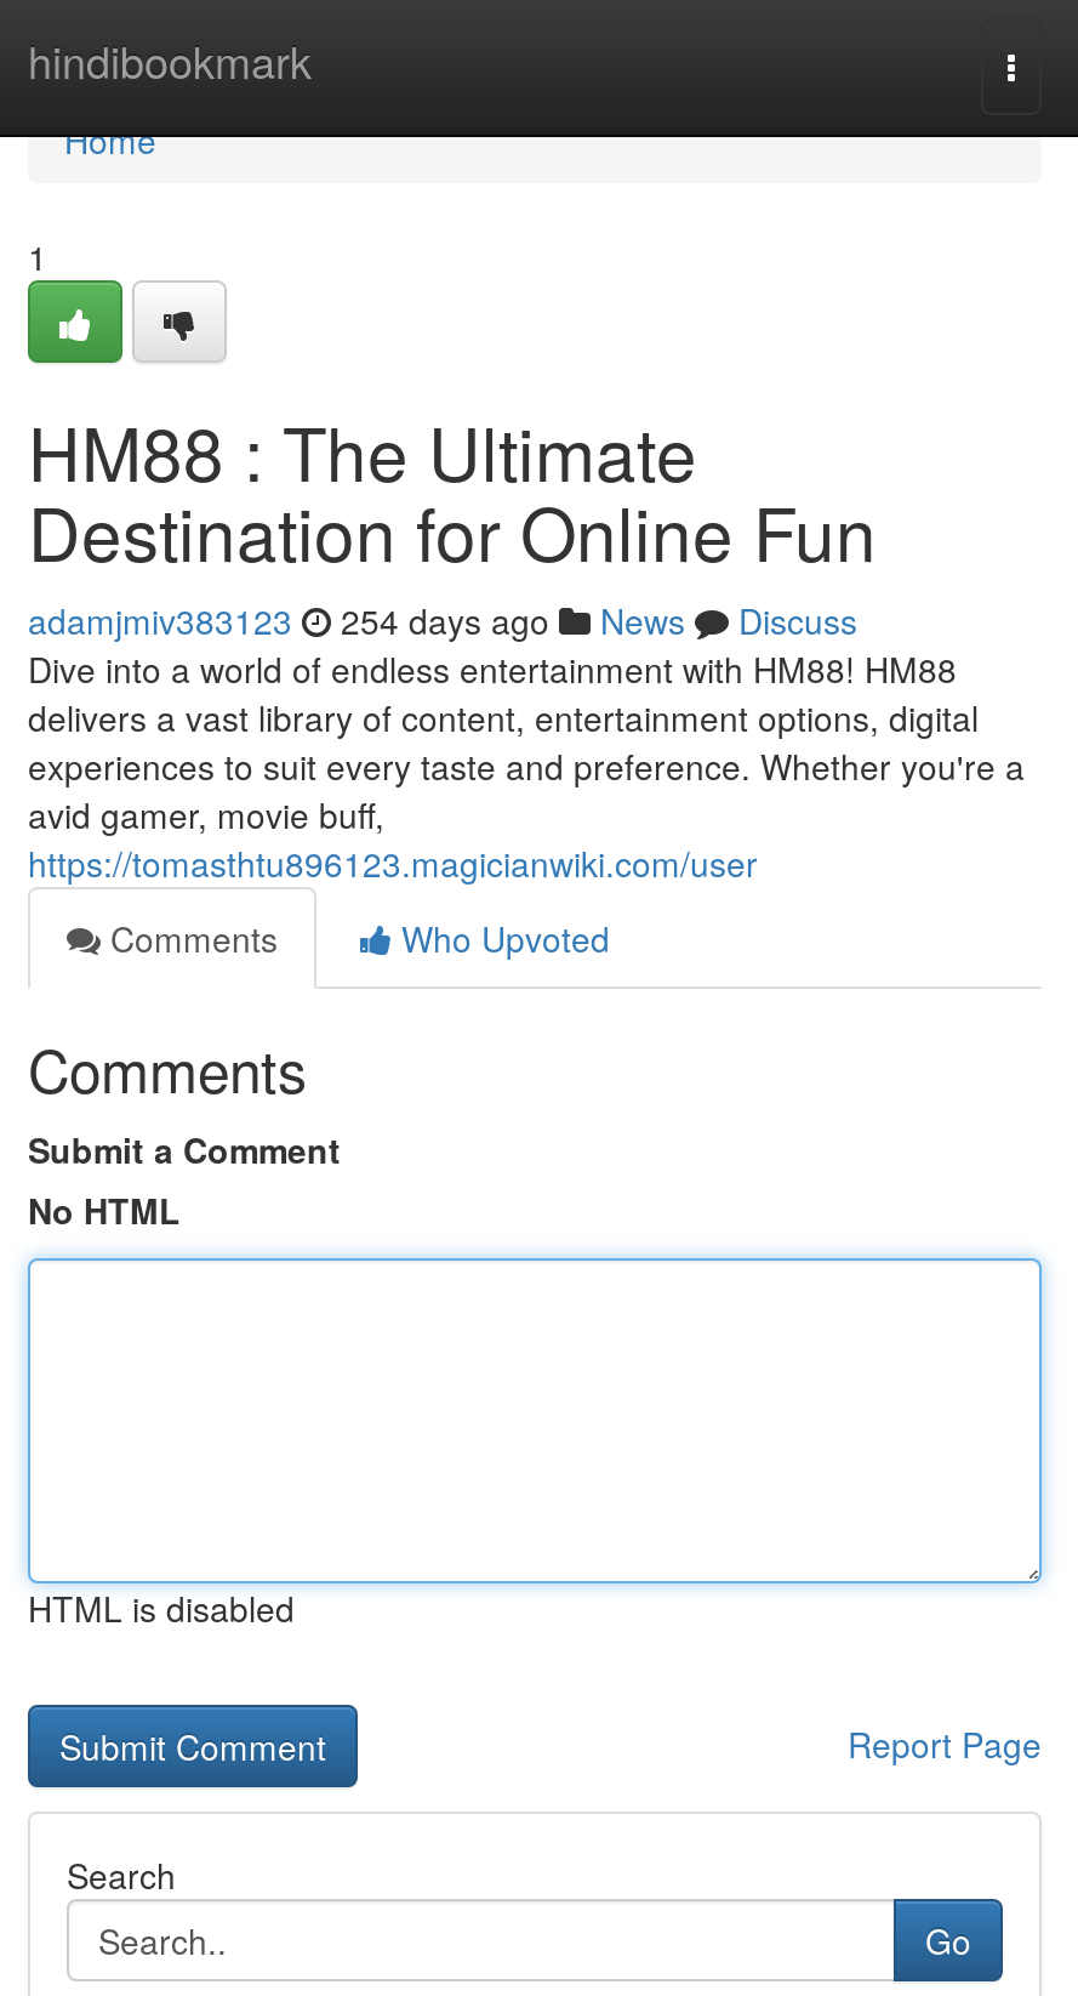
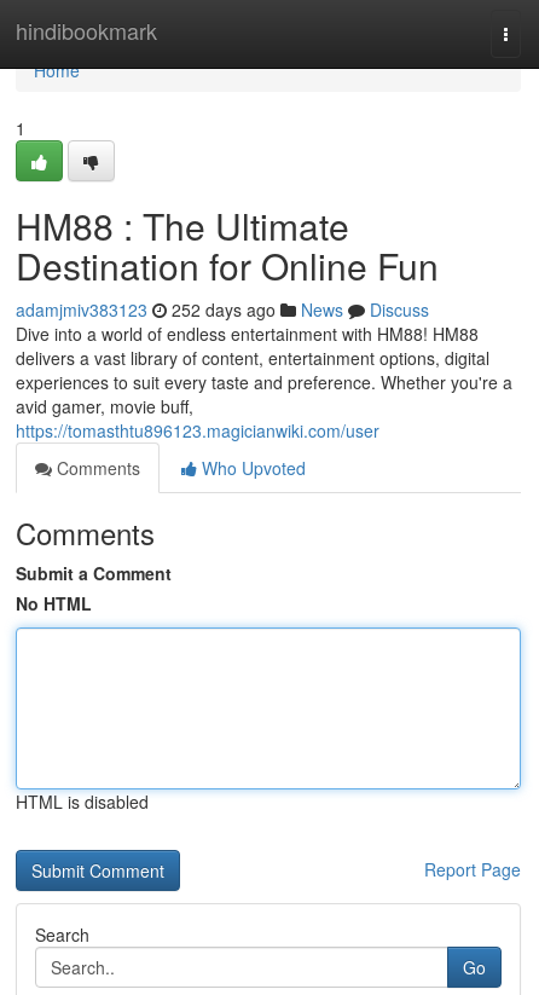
- adamjmiv383123 254 days ago News Discuss
+ adamjmiv383123 252 days ago News Discuss
